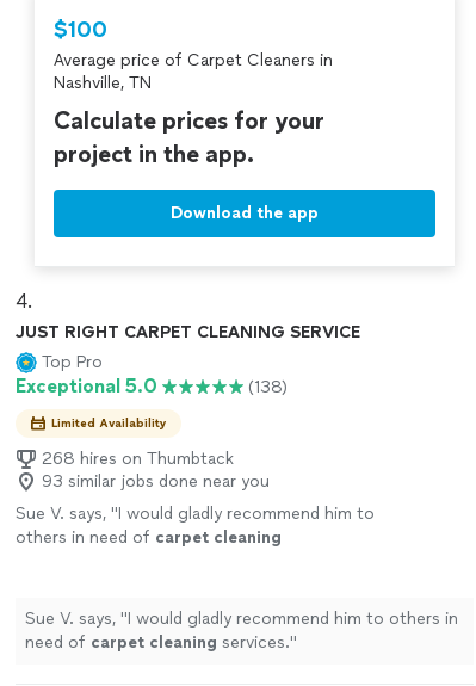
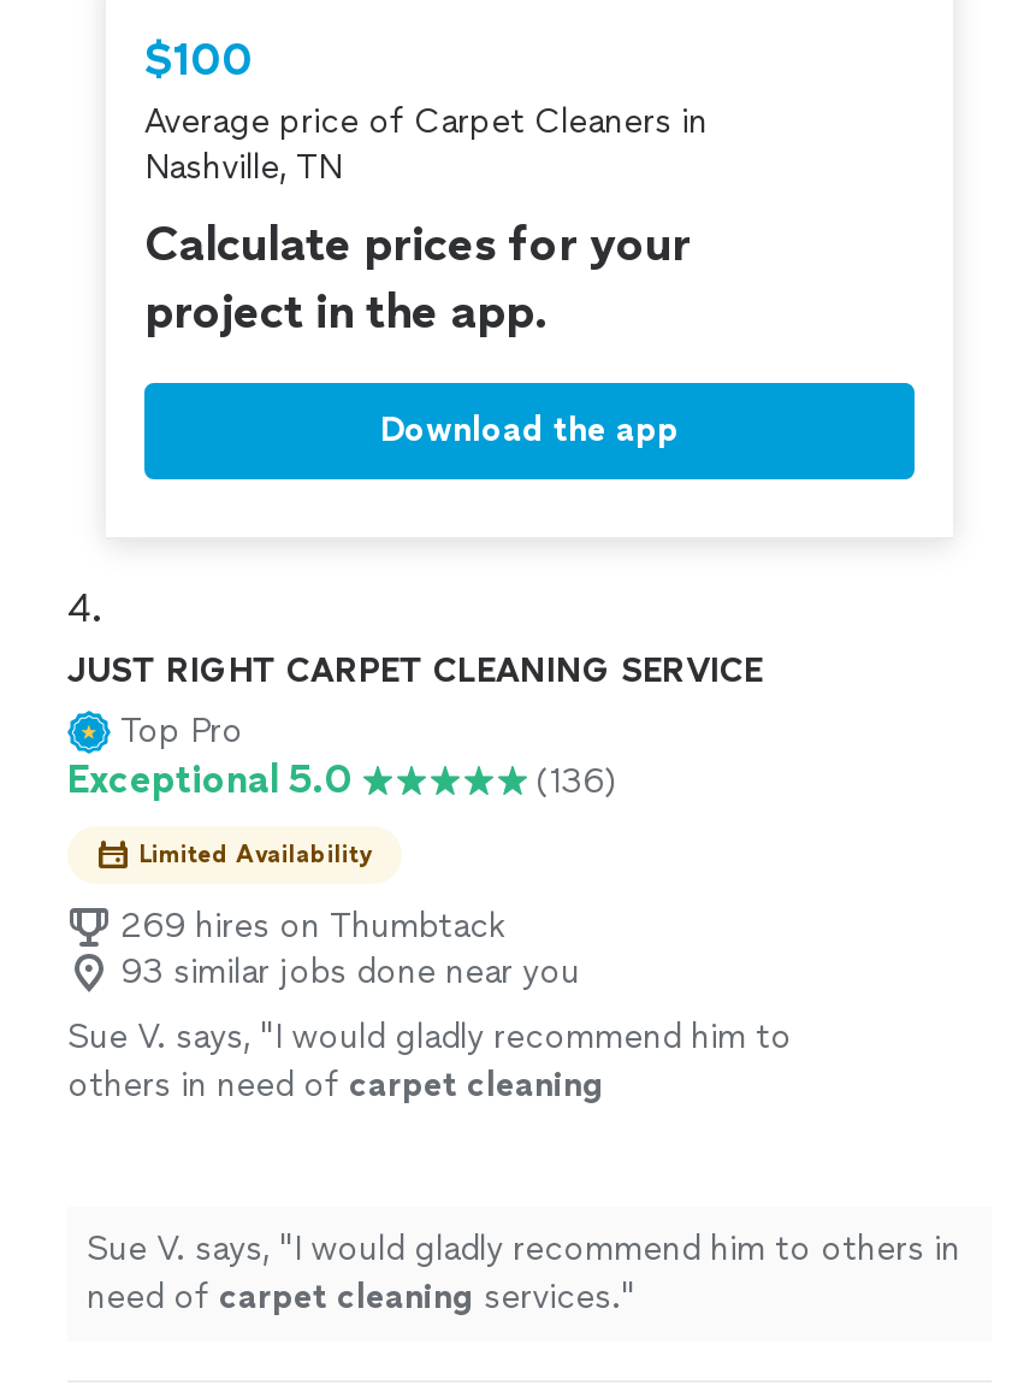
- (138)
+ (136)

- 268 hires on Thumbtack
+ 269 hires on Thumbtack
